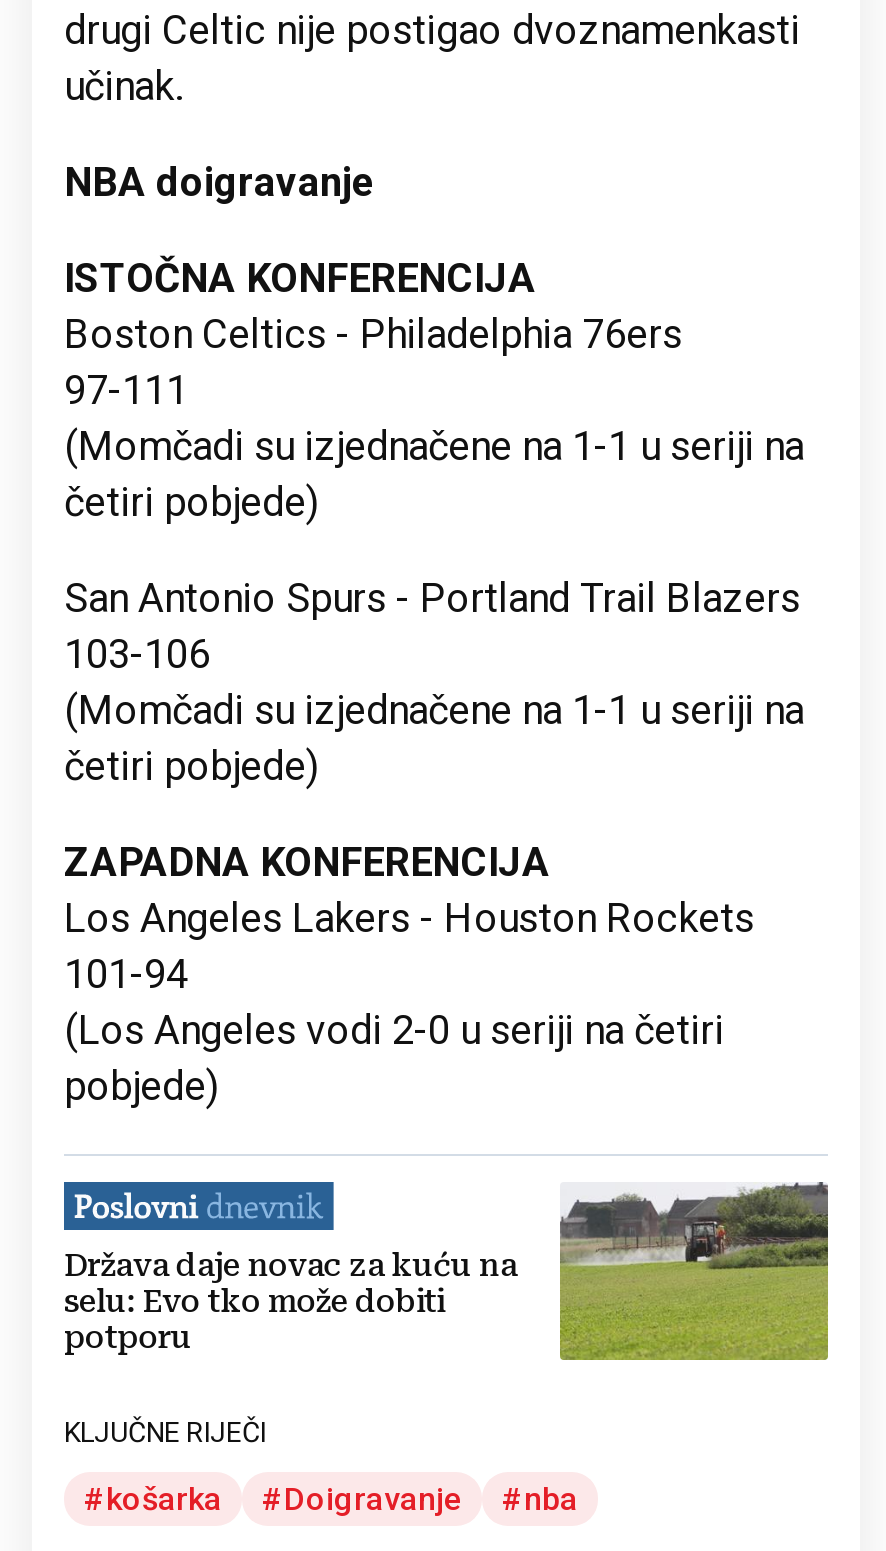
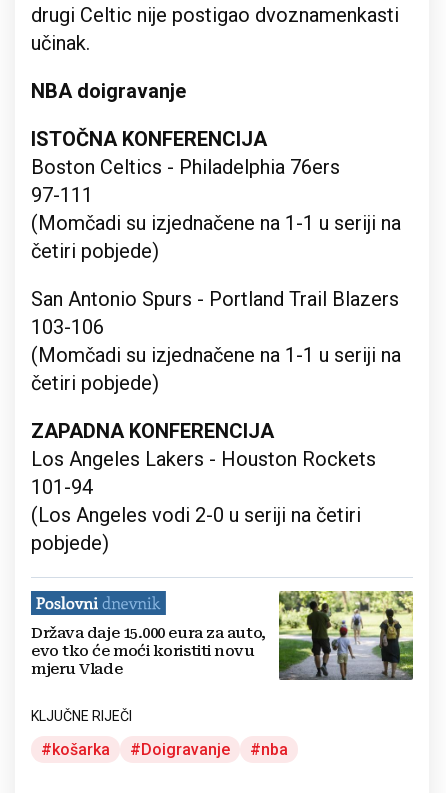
- [image]
- Država daje novac za kuću na
- selu: Evo tko može dobiti
- potporu
+ [image]
+ Država daje 15.000 eura za auto,
+ evo tko će moći koristiti novu
+ mjeru Vlade
